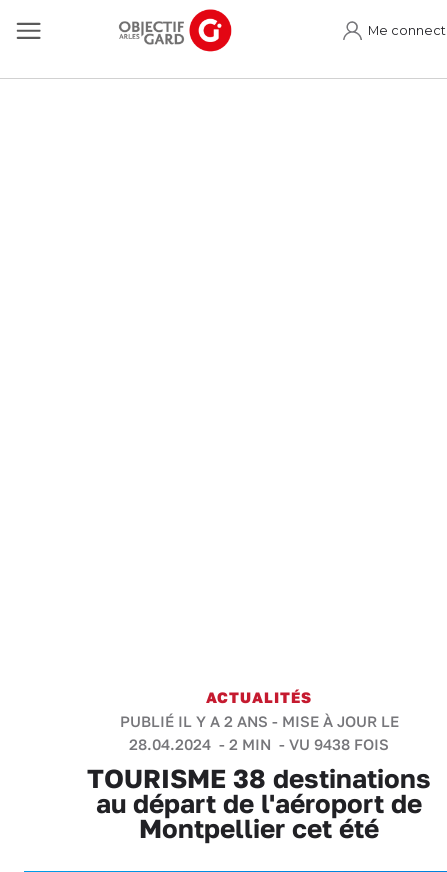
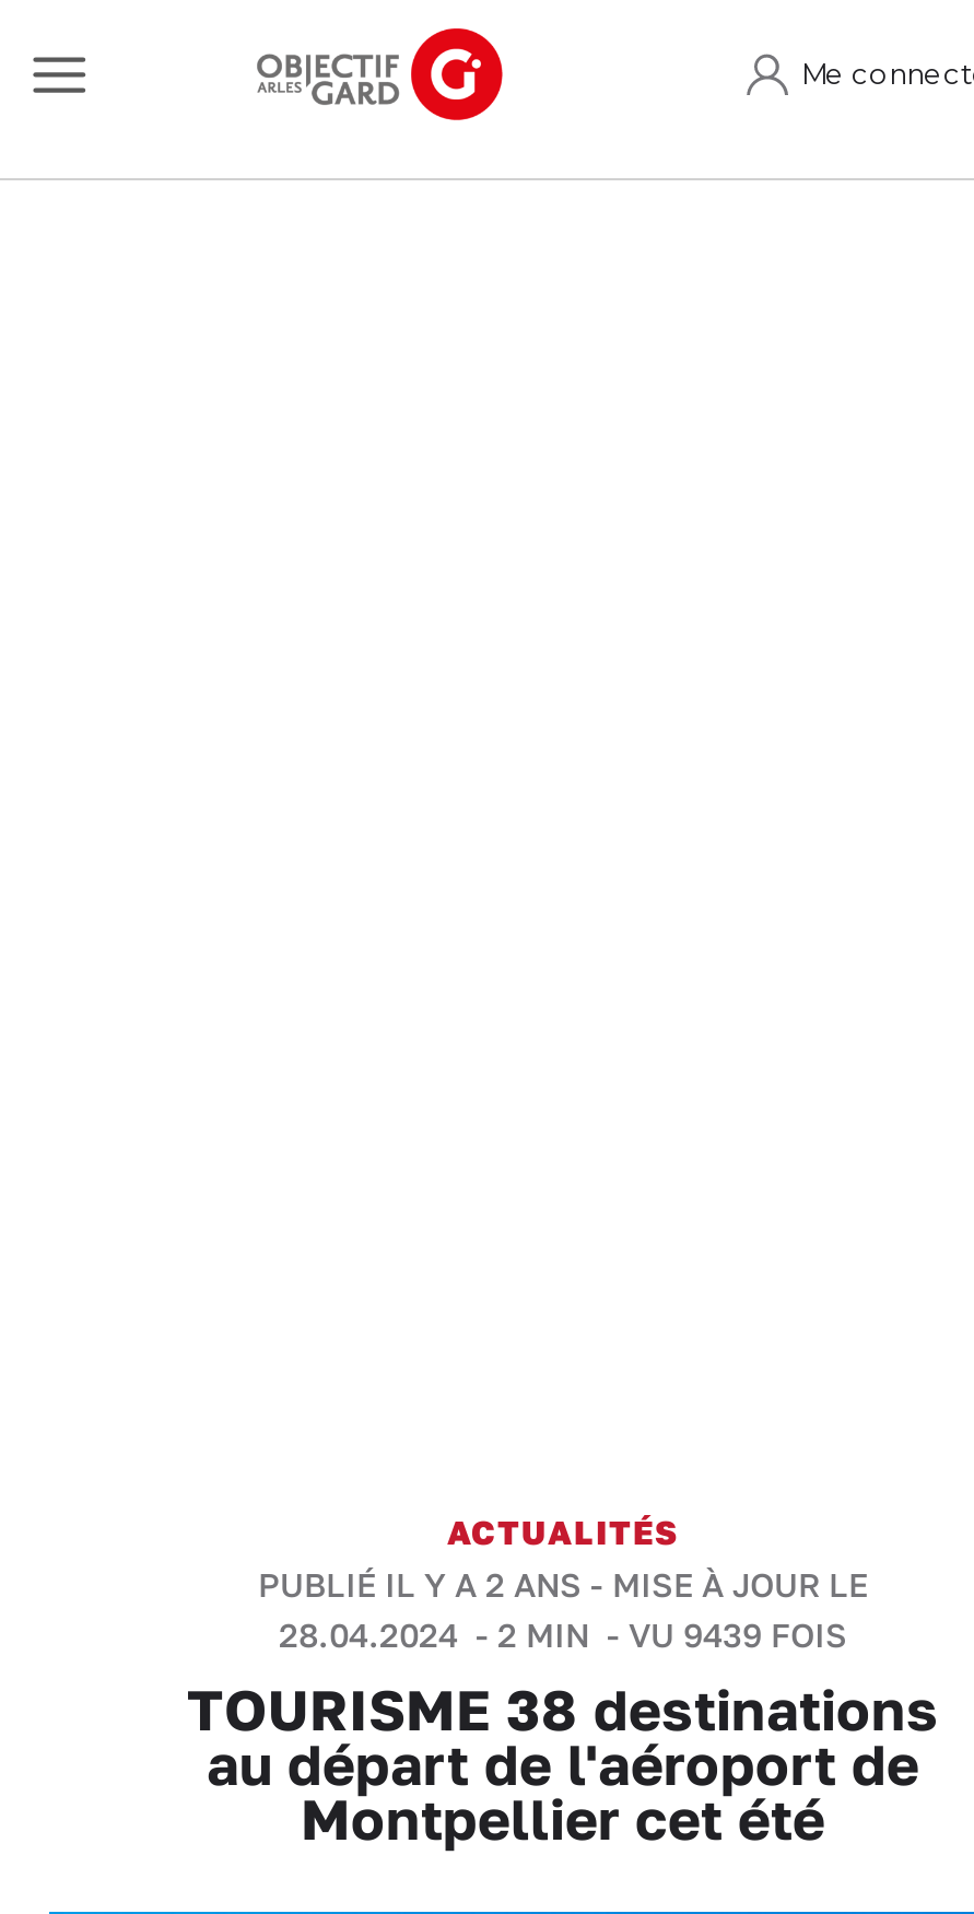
- 28.04.2024 - 2 MIN - VU 9438 FOIS
+ 28.04.2024 - 2 MIN - VU 9439 FOIS
